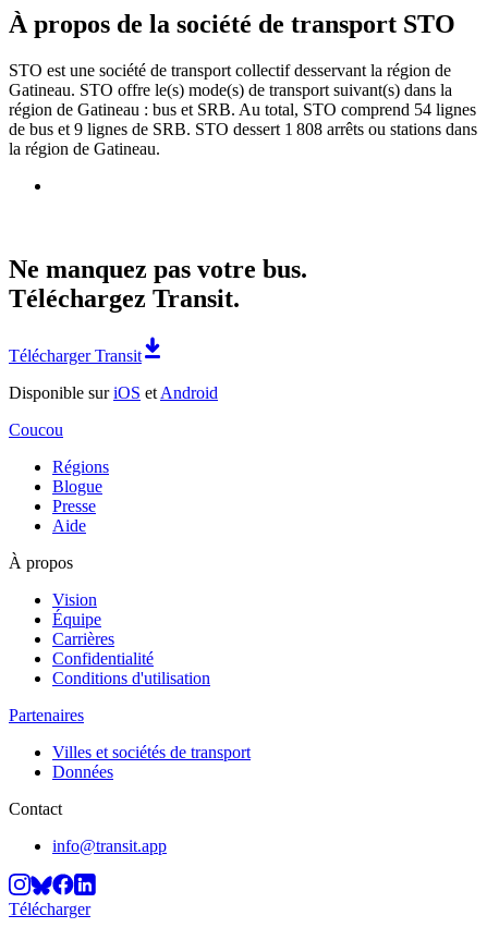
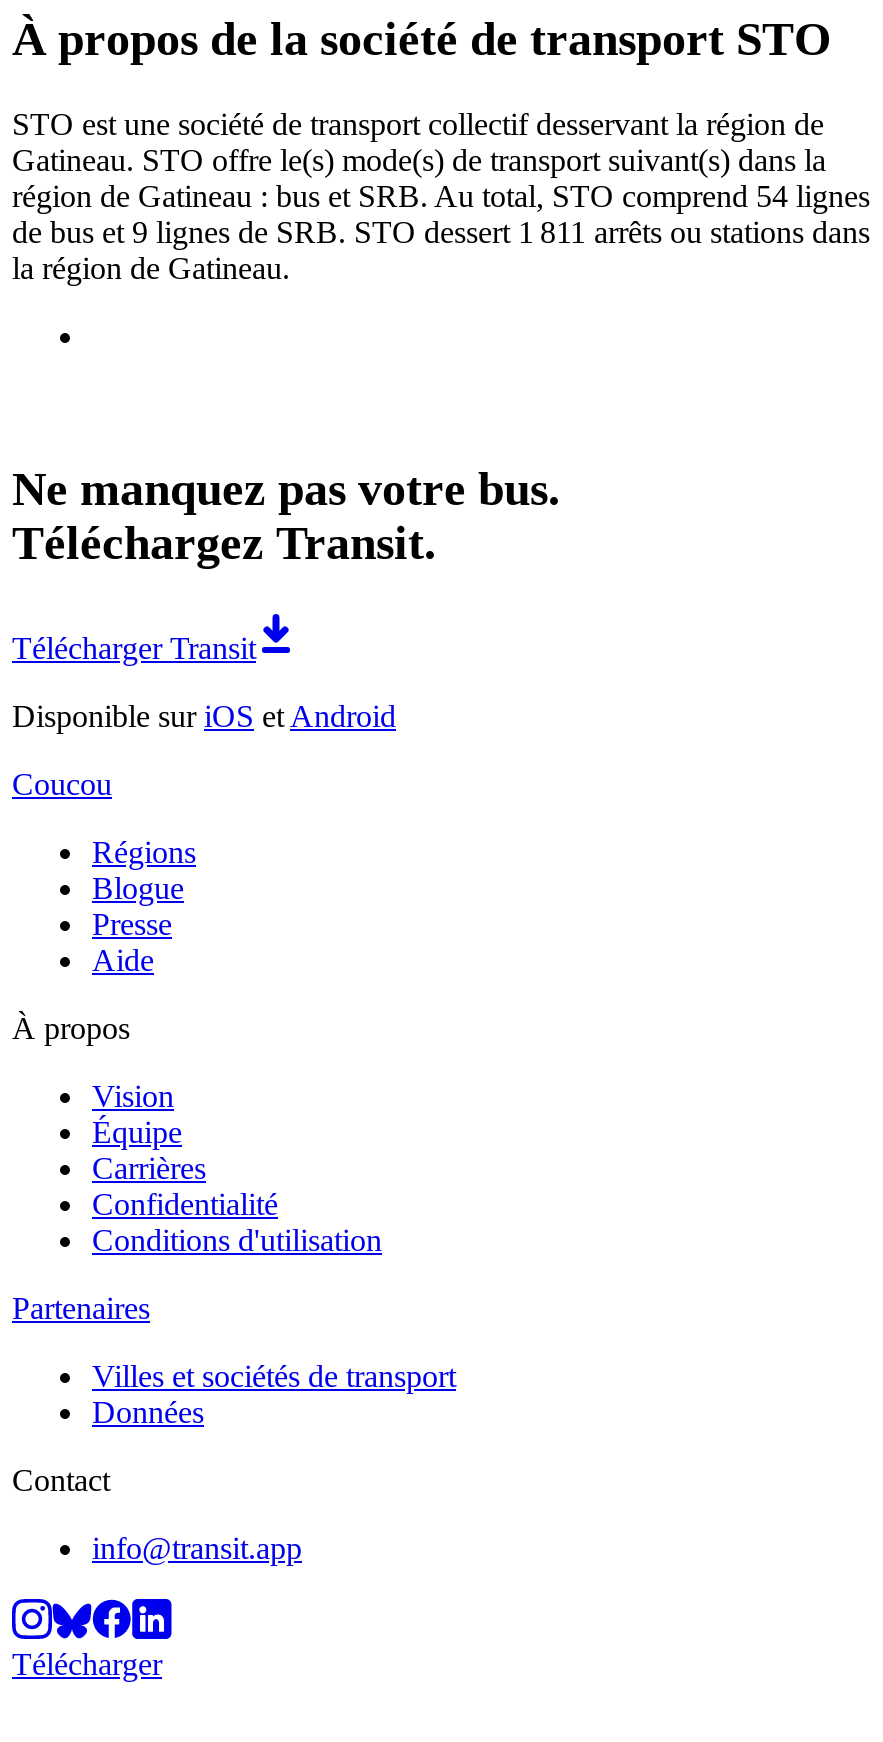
- de bus et 9 lignes de SRB. STO dessert 1 808 arrêts ou stations dans
+ de bus et 9 lignes de SRB. STO dessert 1 811 arrêts ou stations dans
